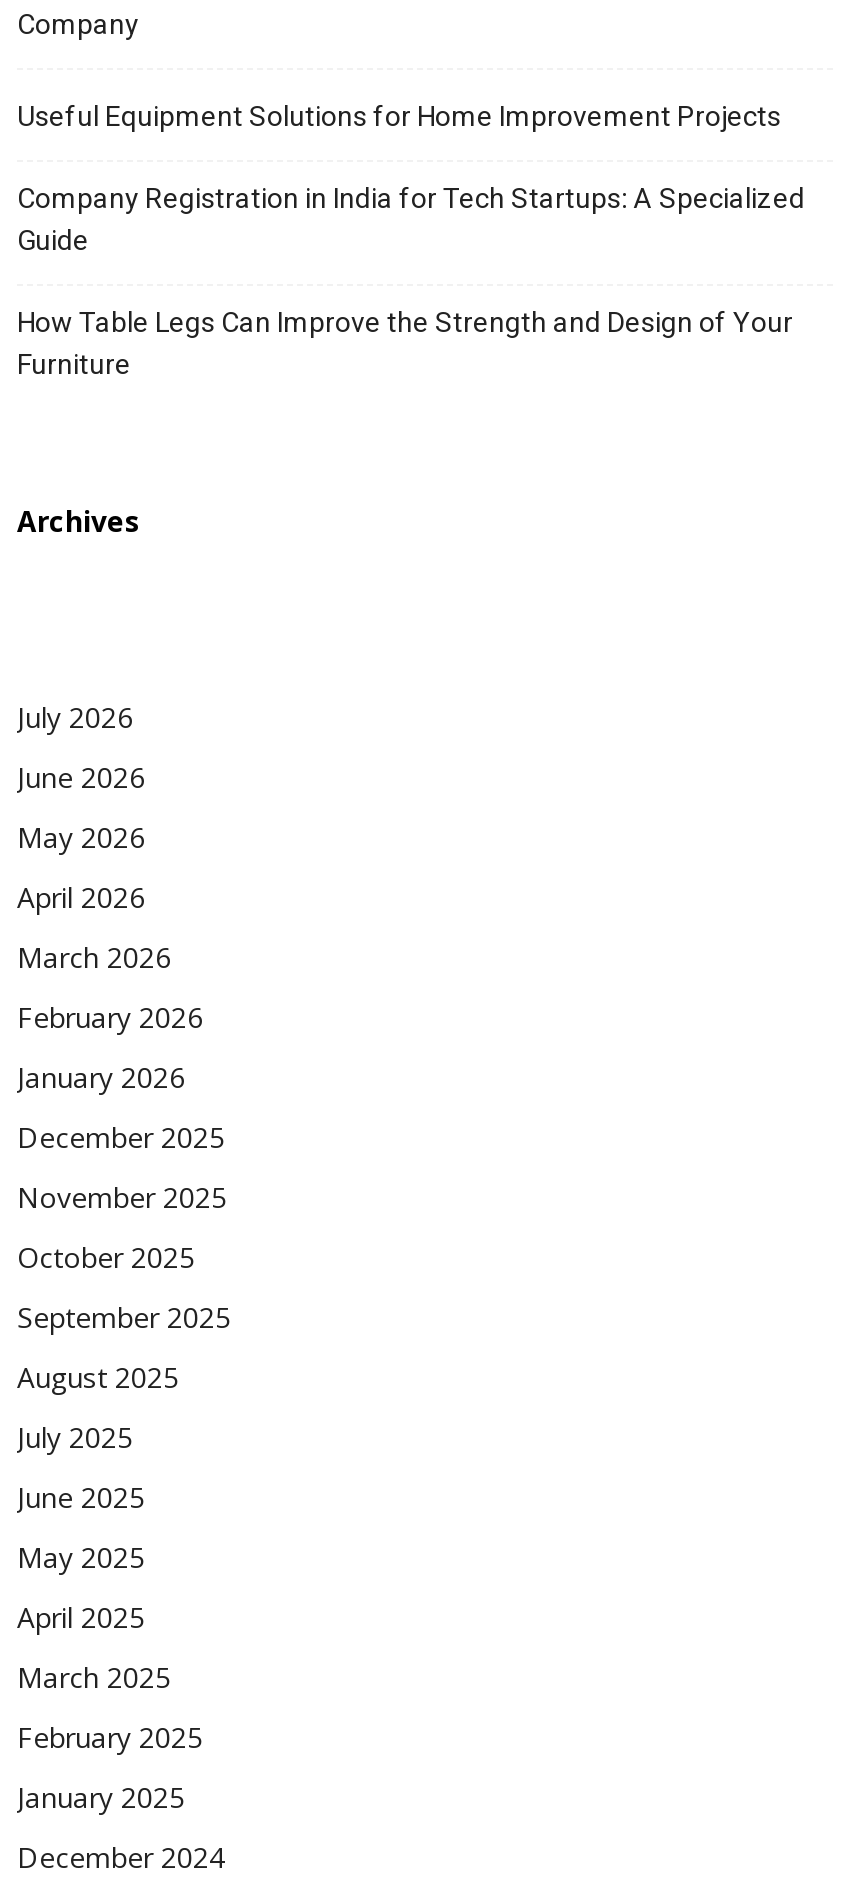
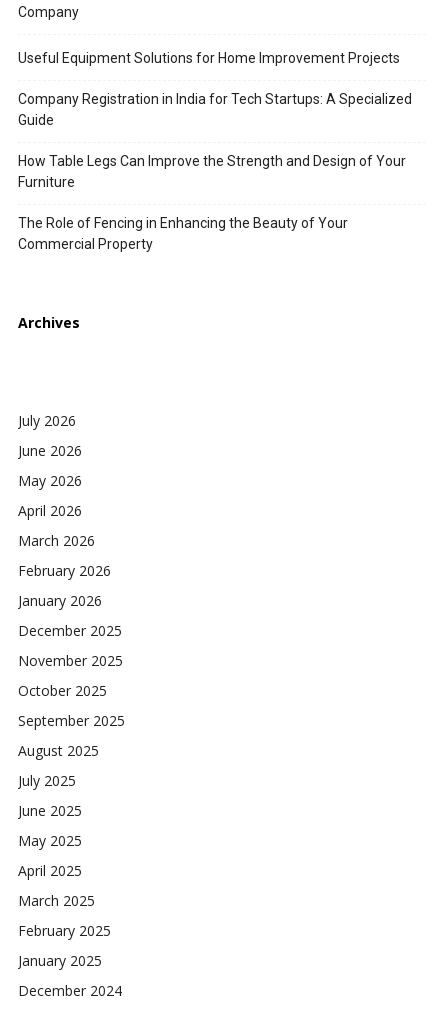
+ The Role of Fencing in Enhancing the Beauty of Your
+ Commercial Property
